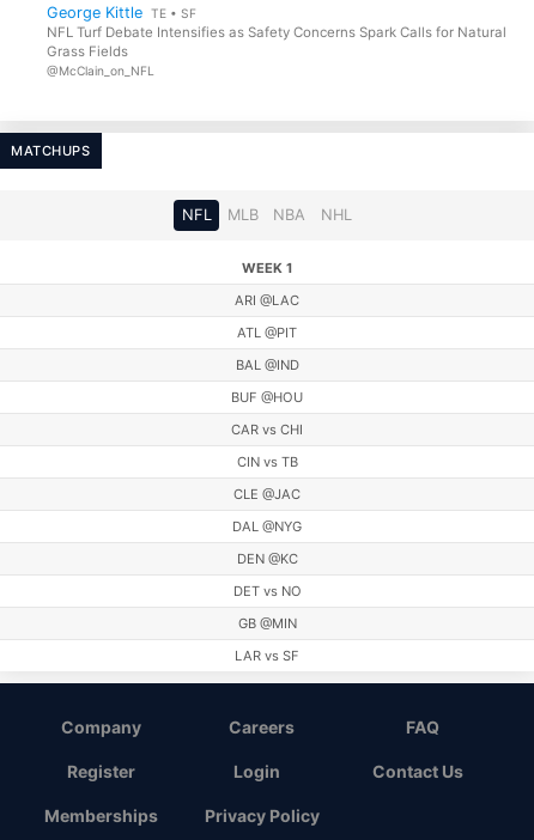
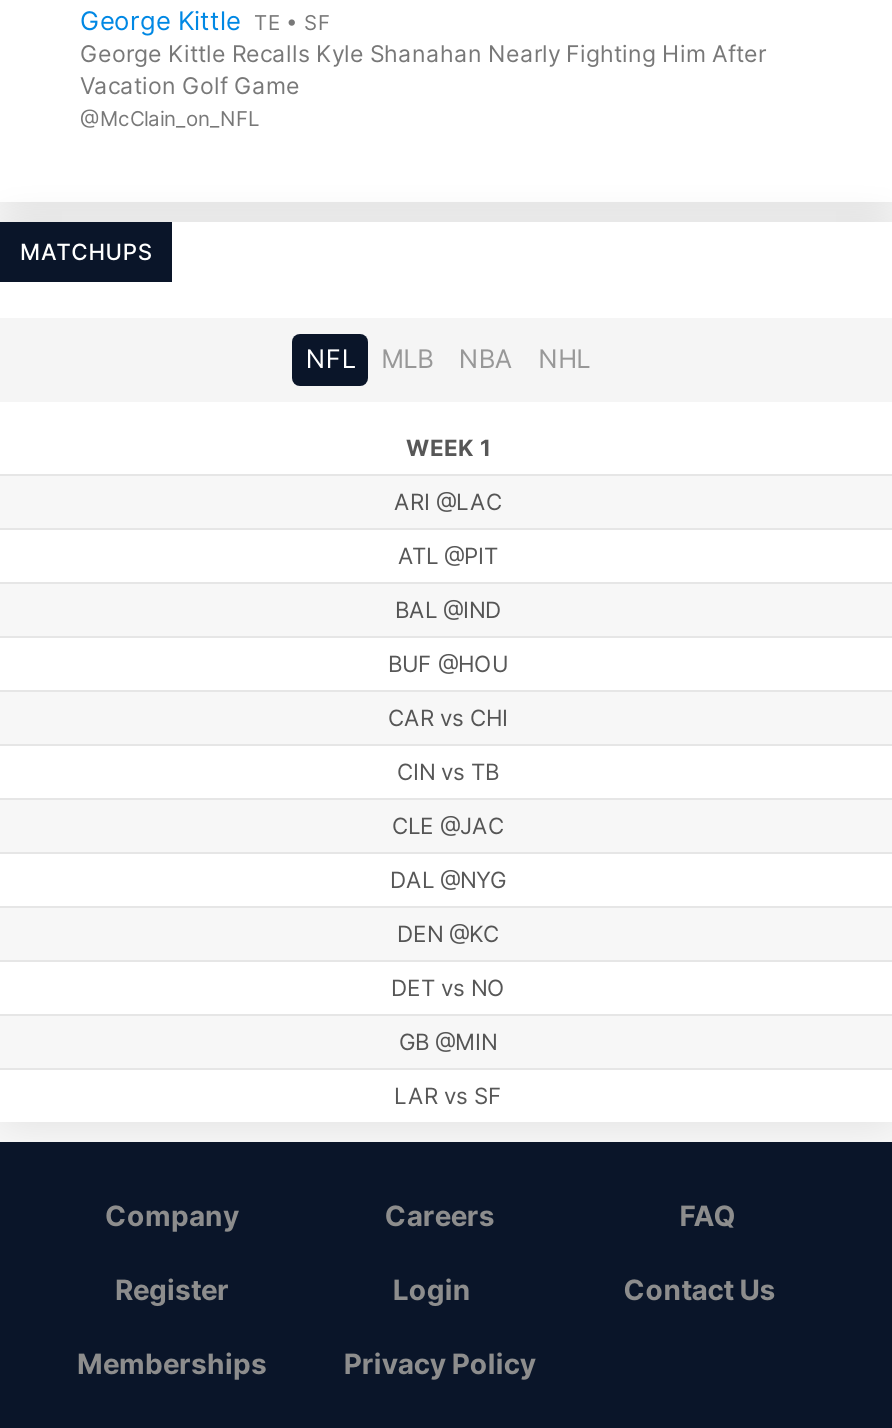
- NFL Turf Debate Intensifies as Safety Concerns Spark Calls for Natural
- Grass Fields
+ George Kittle Recalls Kyle Shanahan Nearly Fighting Him After
+ Vacation Golf Game
